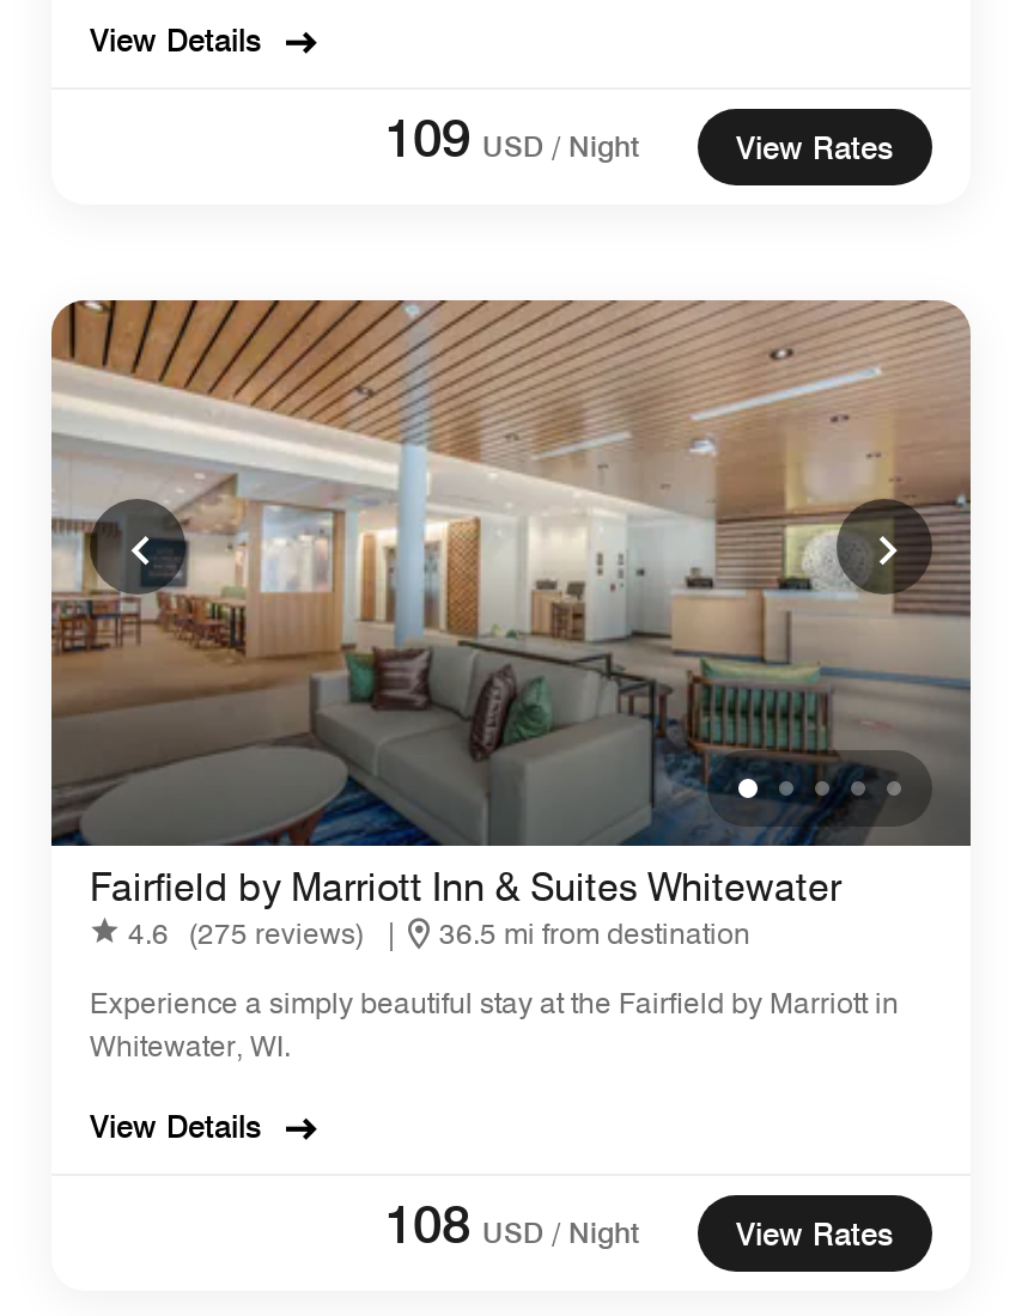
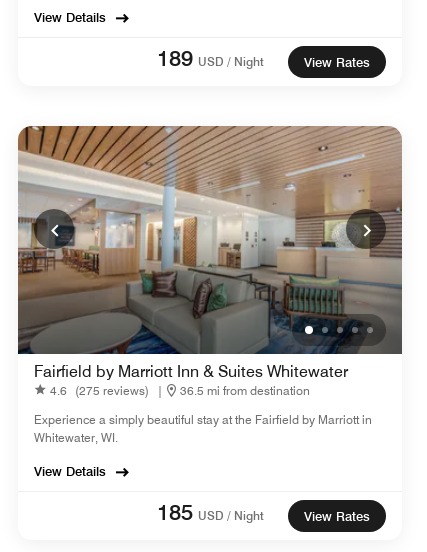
- 109 USD / Night
+ 189 USD / Night

- 108 USD / Night
+ 185 USD / Night
